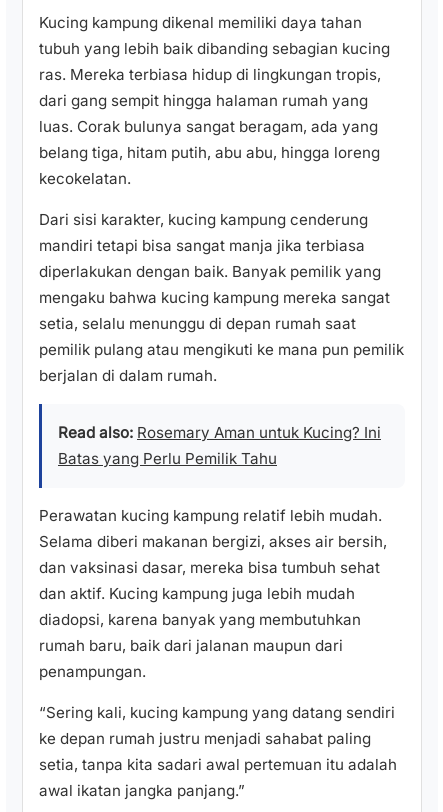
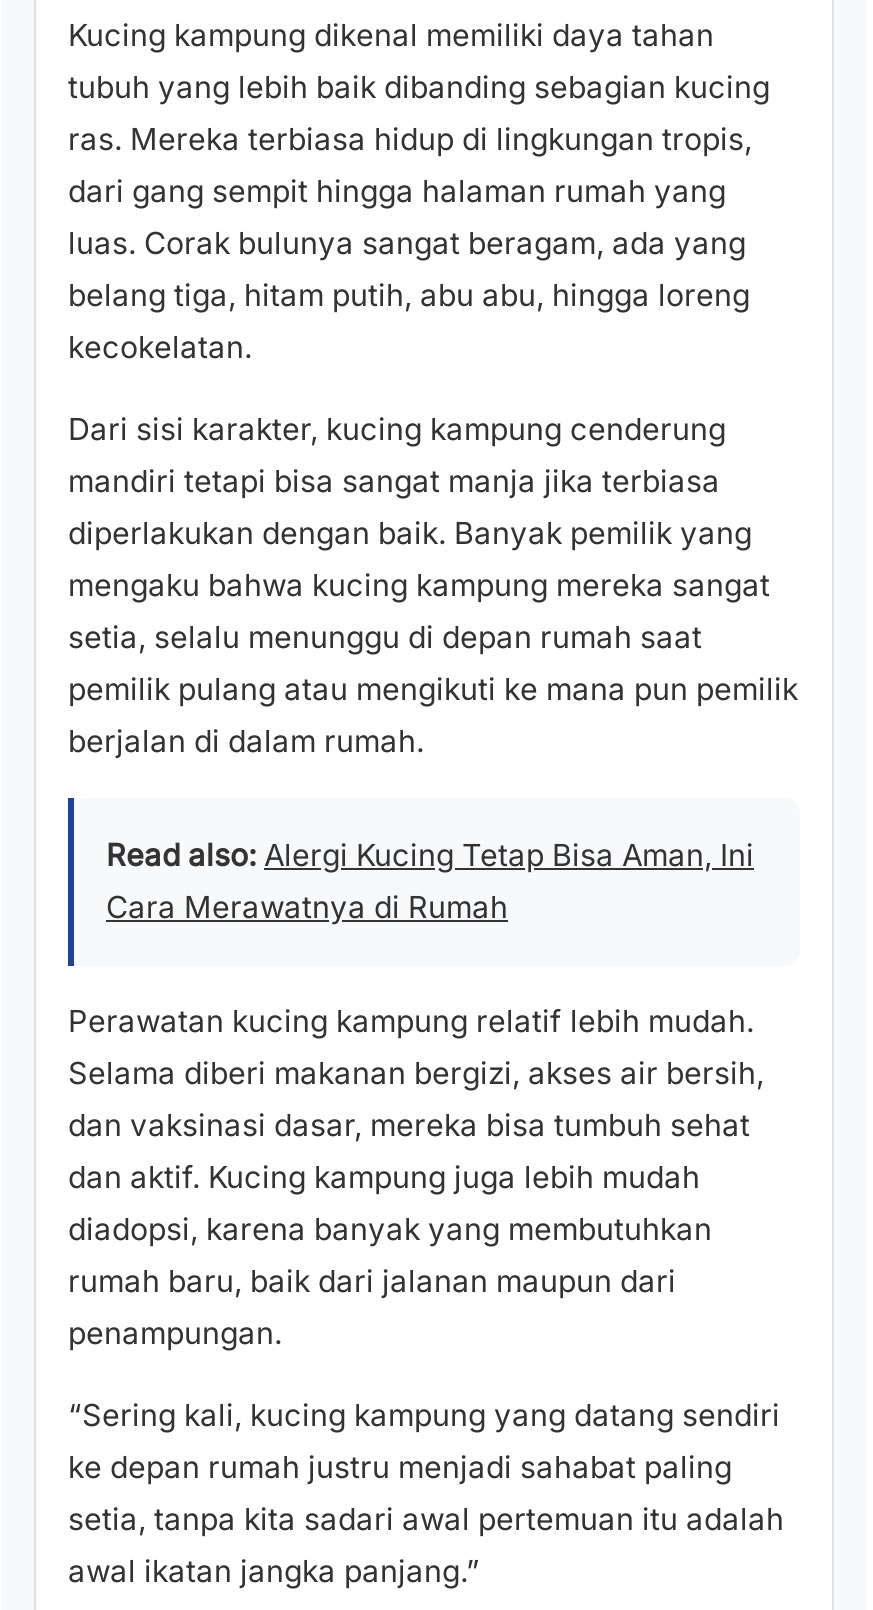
- Read also: Rosemary Aman untuk Kucing? Ini
- Batas yang Perlu Pemilik Tahu
+ Read also: Alergi Kucing Tetap Bisa Aman, Ini
+ Cara Merawatnya di Rumah
